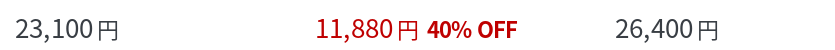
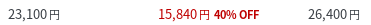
- 11,880 円 40% OFF
+ 15,840 円 40% OFF
